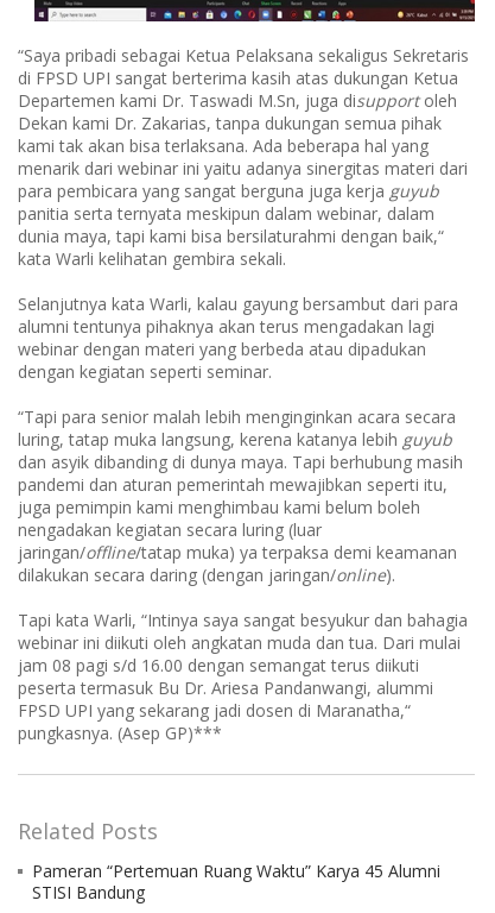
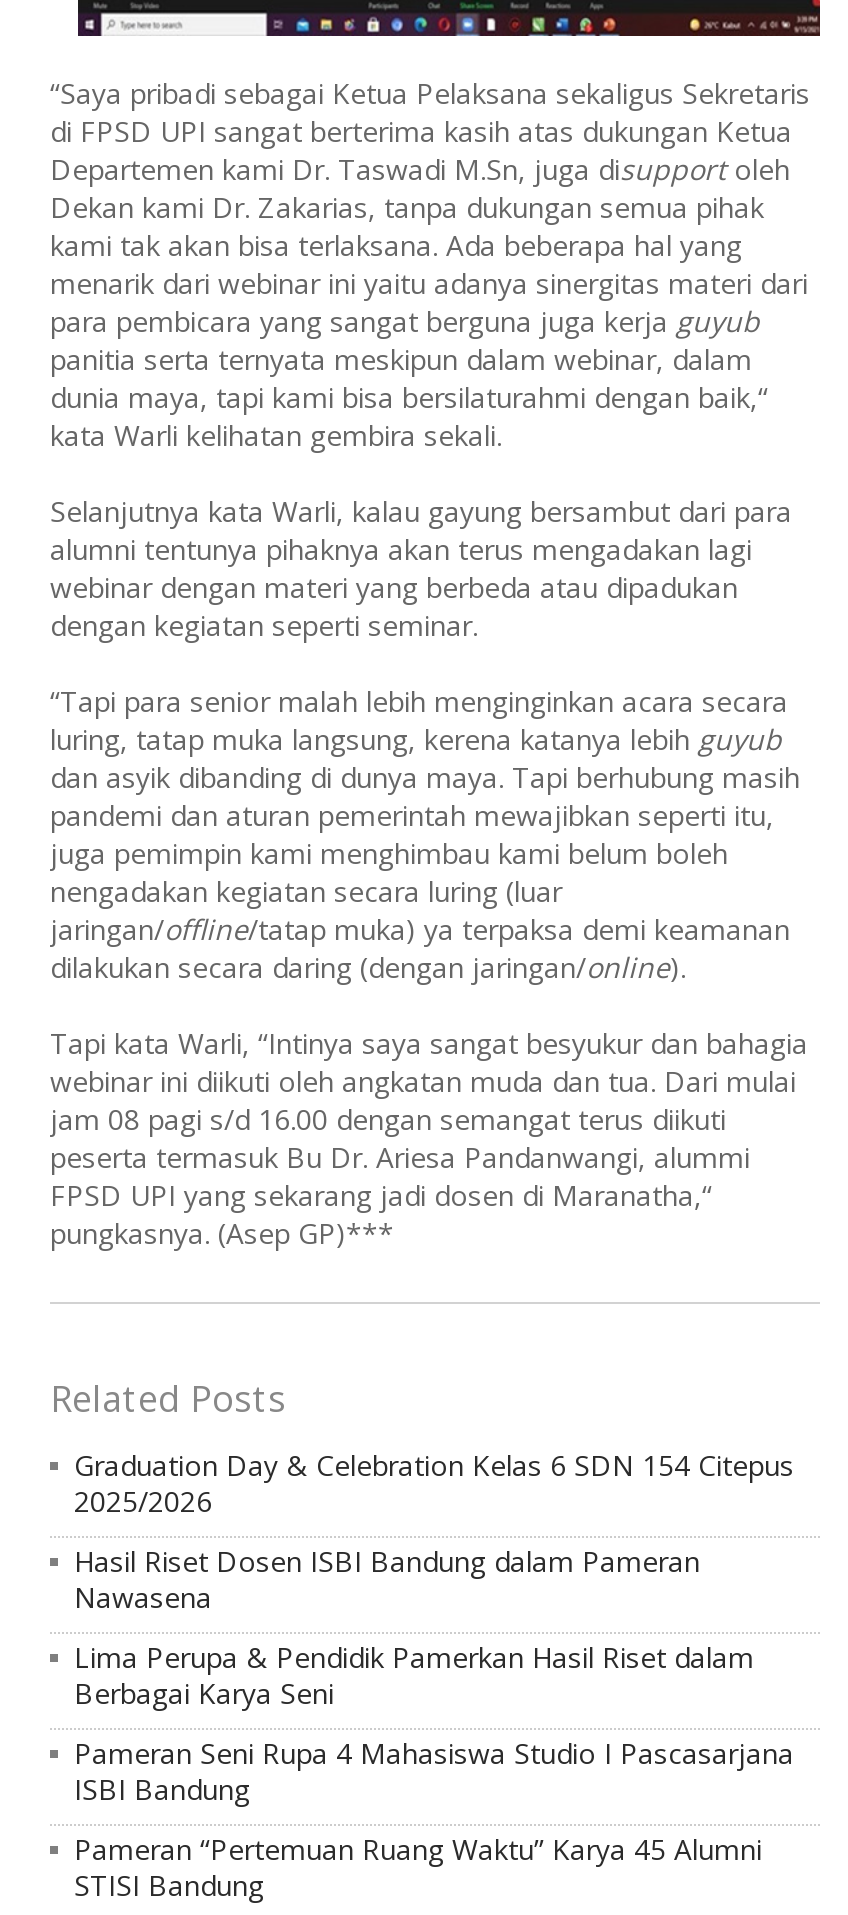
+ Graduation Day & Celebration Kelas 6 SDN 154 Citepus
+ 2025/2026
+ Hasil Riset Dosen ISBI Bandung dalam Pameran
+ Nawasena
+ Lima Perupa & Pendidik Pamerkan Hasil Riset dalam
+ Berbagai Karya Seni
+ Pameran Seni Rupa 4 Mahasiswa Studio I Pascasarjana
+ ISBI Bandung
